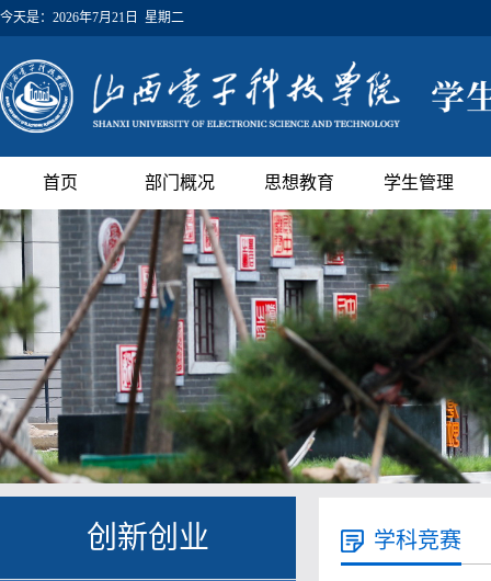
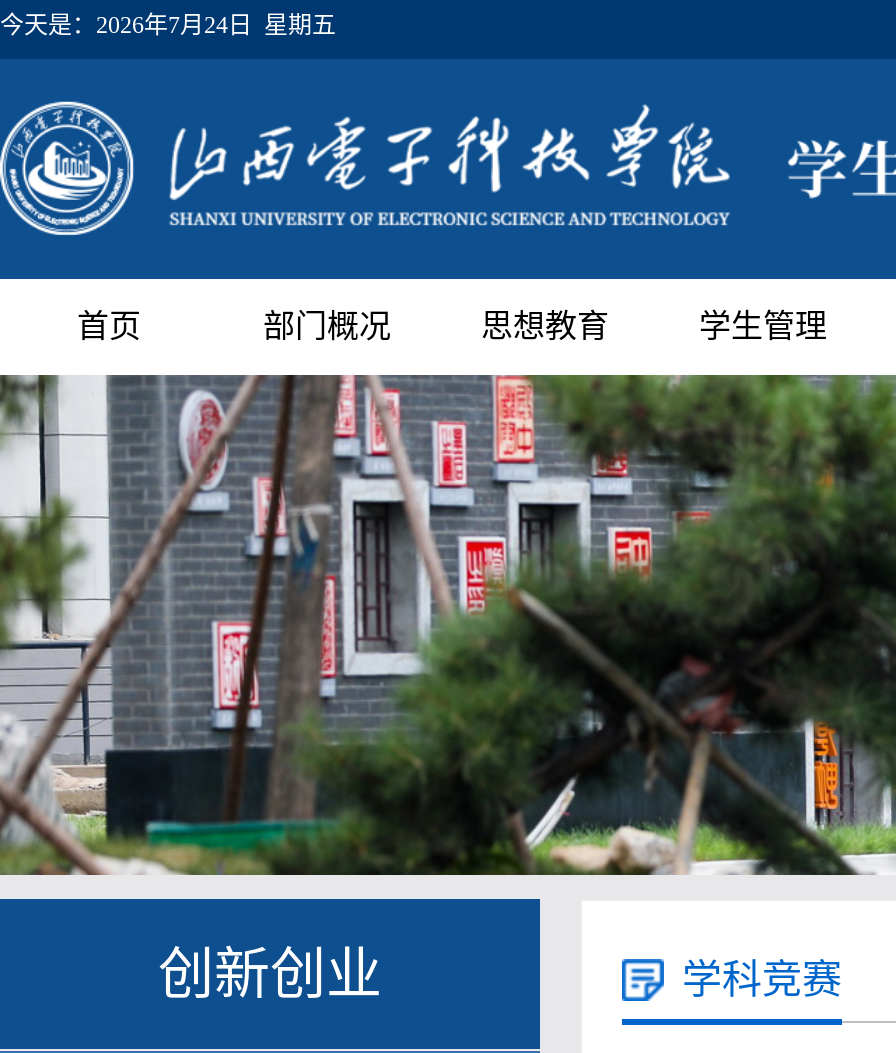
- 今天是：2026年7月21日 星期二
+ 今天是：2026年7月24日 星期五
